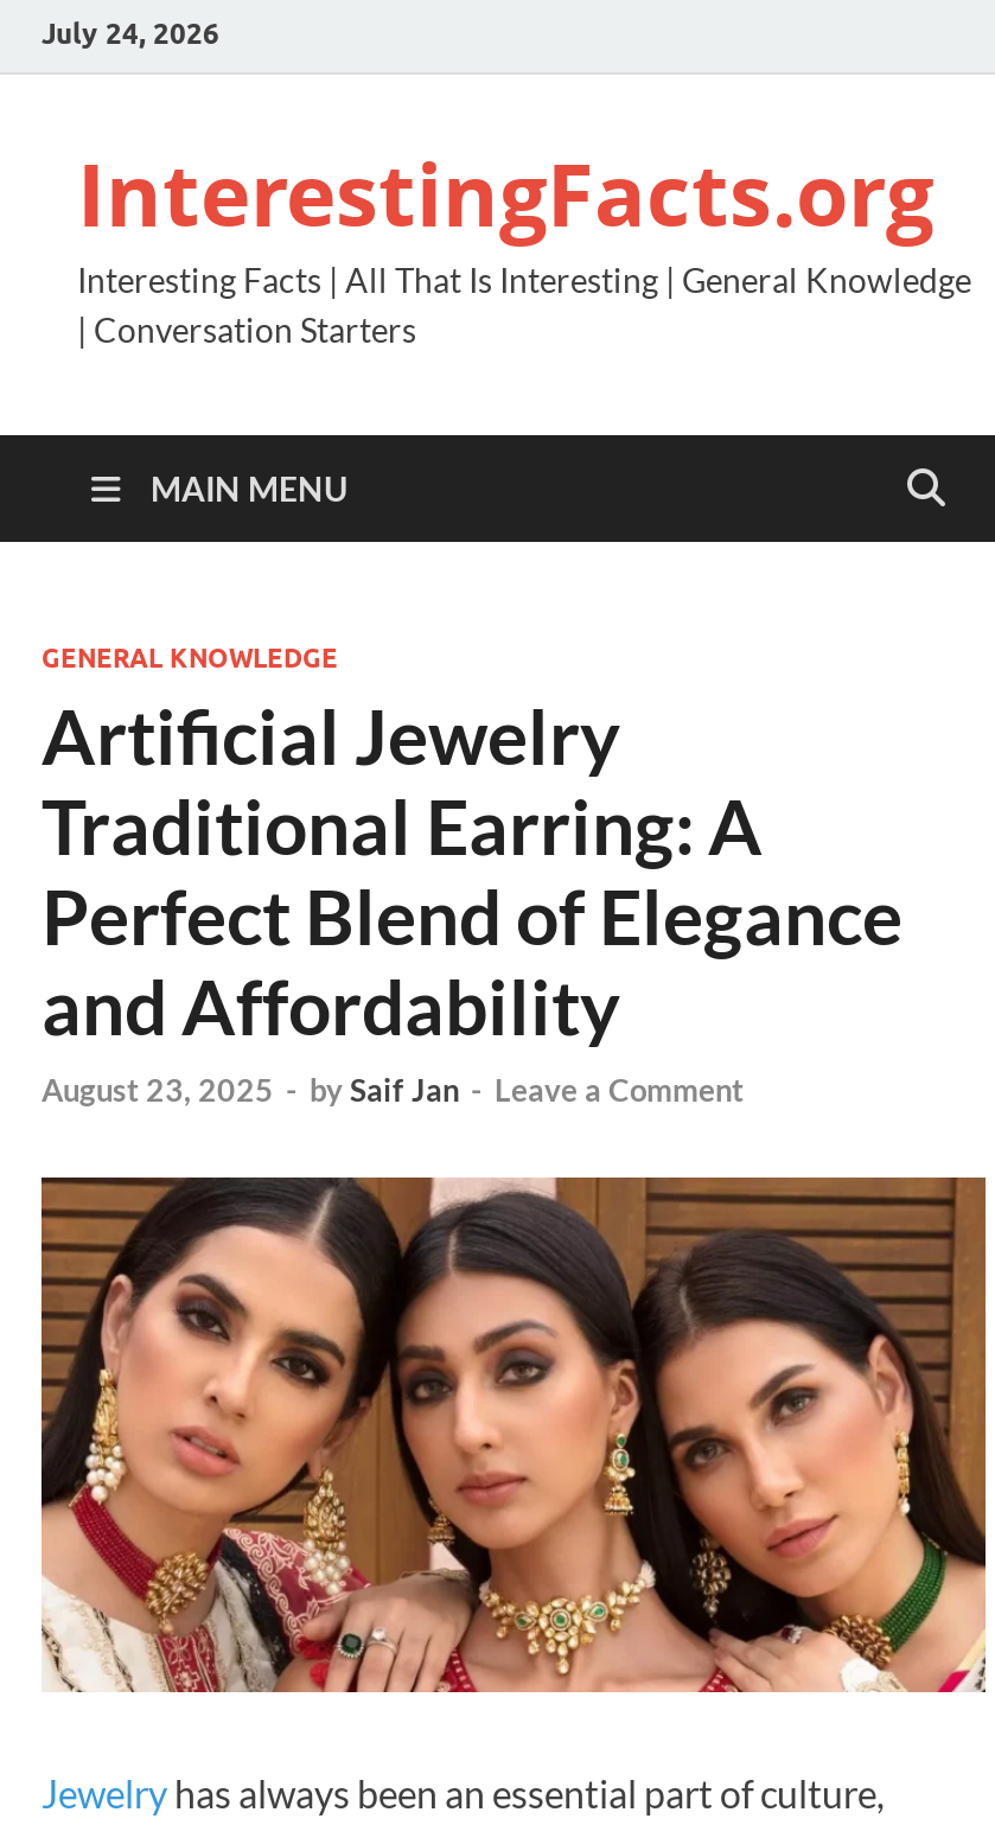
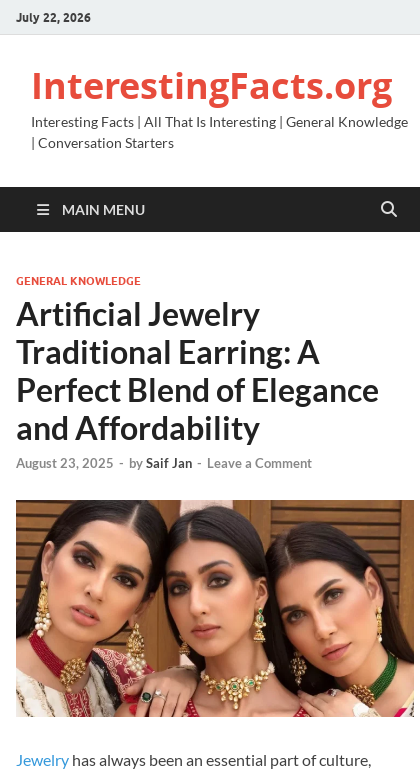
- July 24, 2026
+ July 22, 2026
